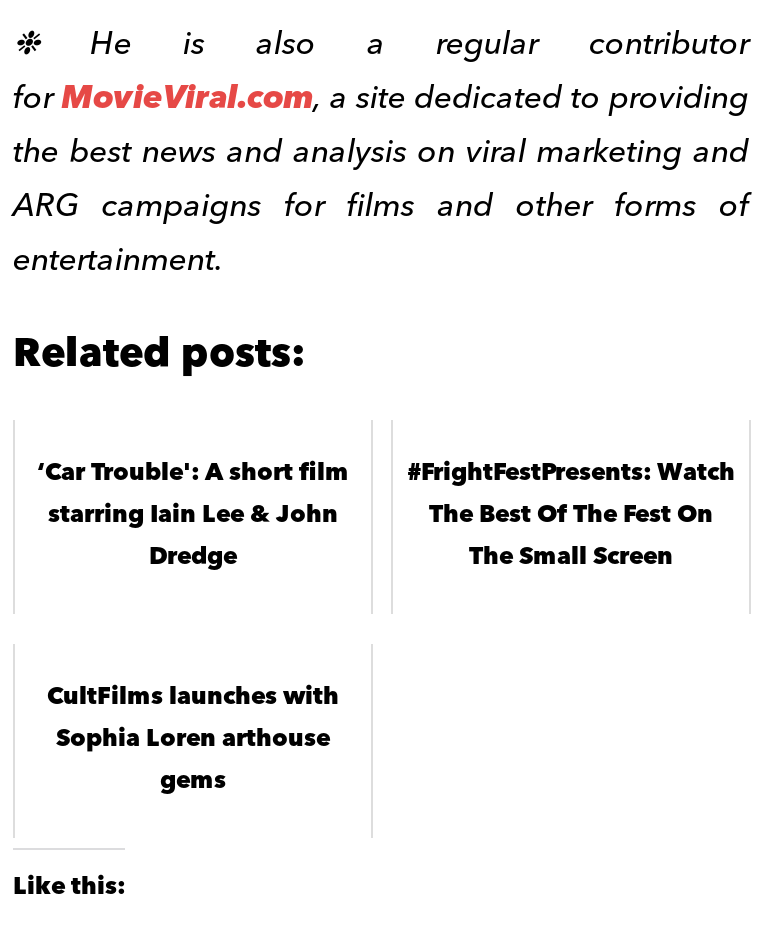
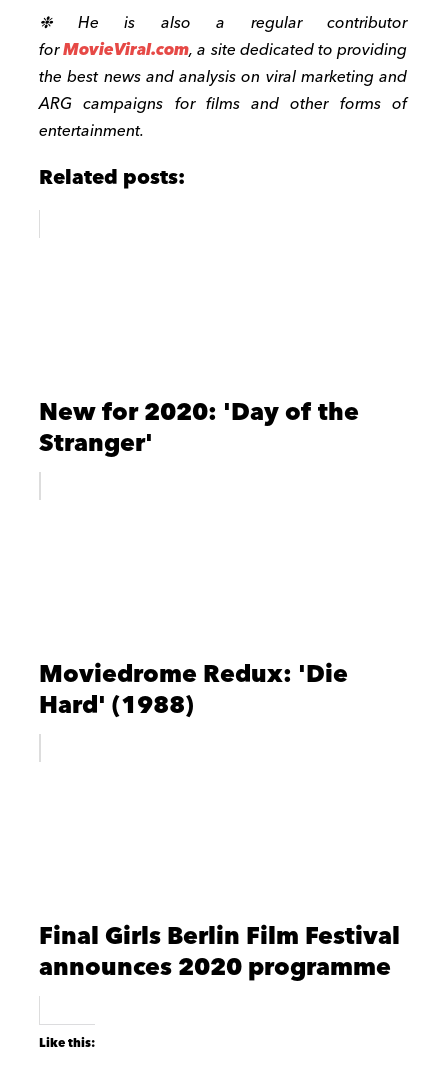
- ‘Car Trouble': A short film
- starring Iain Lee & John
- Dredge
+ New for 2020: 'Day of the
+ Stranger'

- #FrightFestPresents: Watch
- The Best Of The Fest On
- The Small Screen
+ Moviedrome Redux: 'Die
+ Hard' (1988)

- CultFilms launches with
- Sophia Loren arthouse
- gems
+ Final Girls Berlin Film Festival
+ announces 2020 programme
